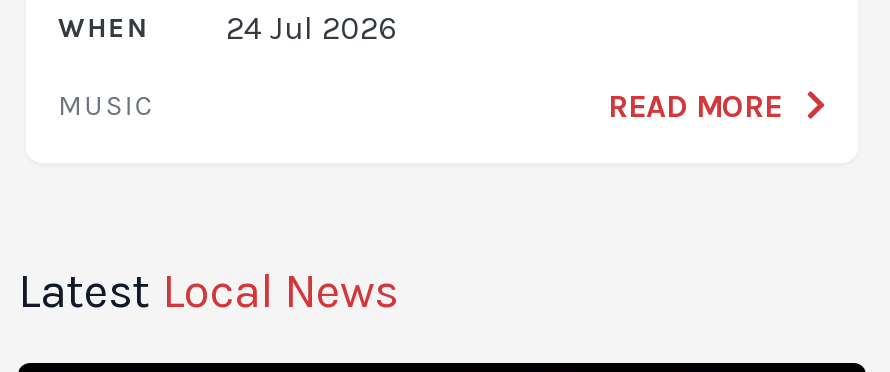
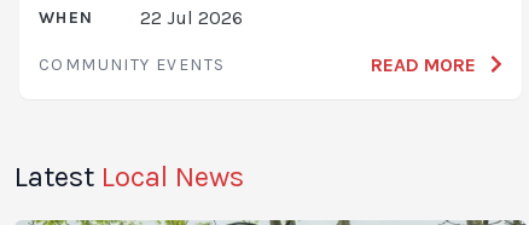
- 24 Jul 2026
+ 22 Jul 2026

- MUSIC
+ COMMUNITY EVENTS
